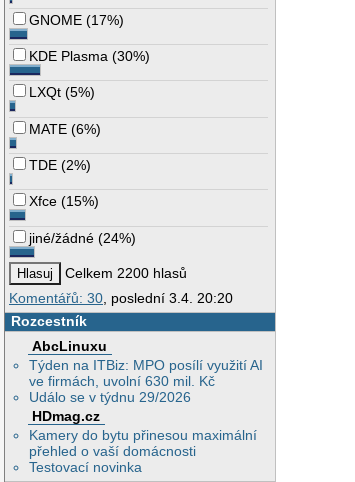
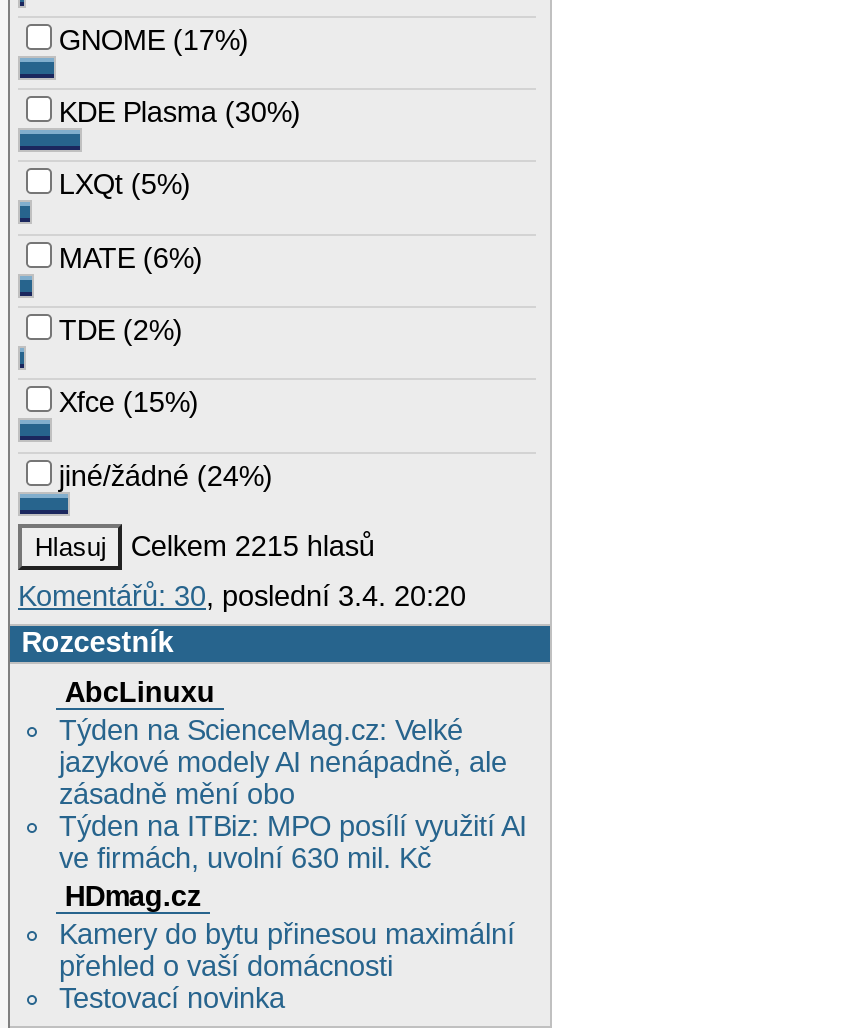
- Celkem 2200 hlasů
+ Celkem 2215 hlasů

+ Týden na ScienceMag.cz: Velké
+ jazykové modely AI nenápadně, ale
+ zásadně mění obo

moved down: Týden na ITBiz: MPO posílí využití AI | ve firmách, uvolní 630 mil. Kč

- Událo se v týdnu 29/2026
